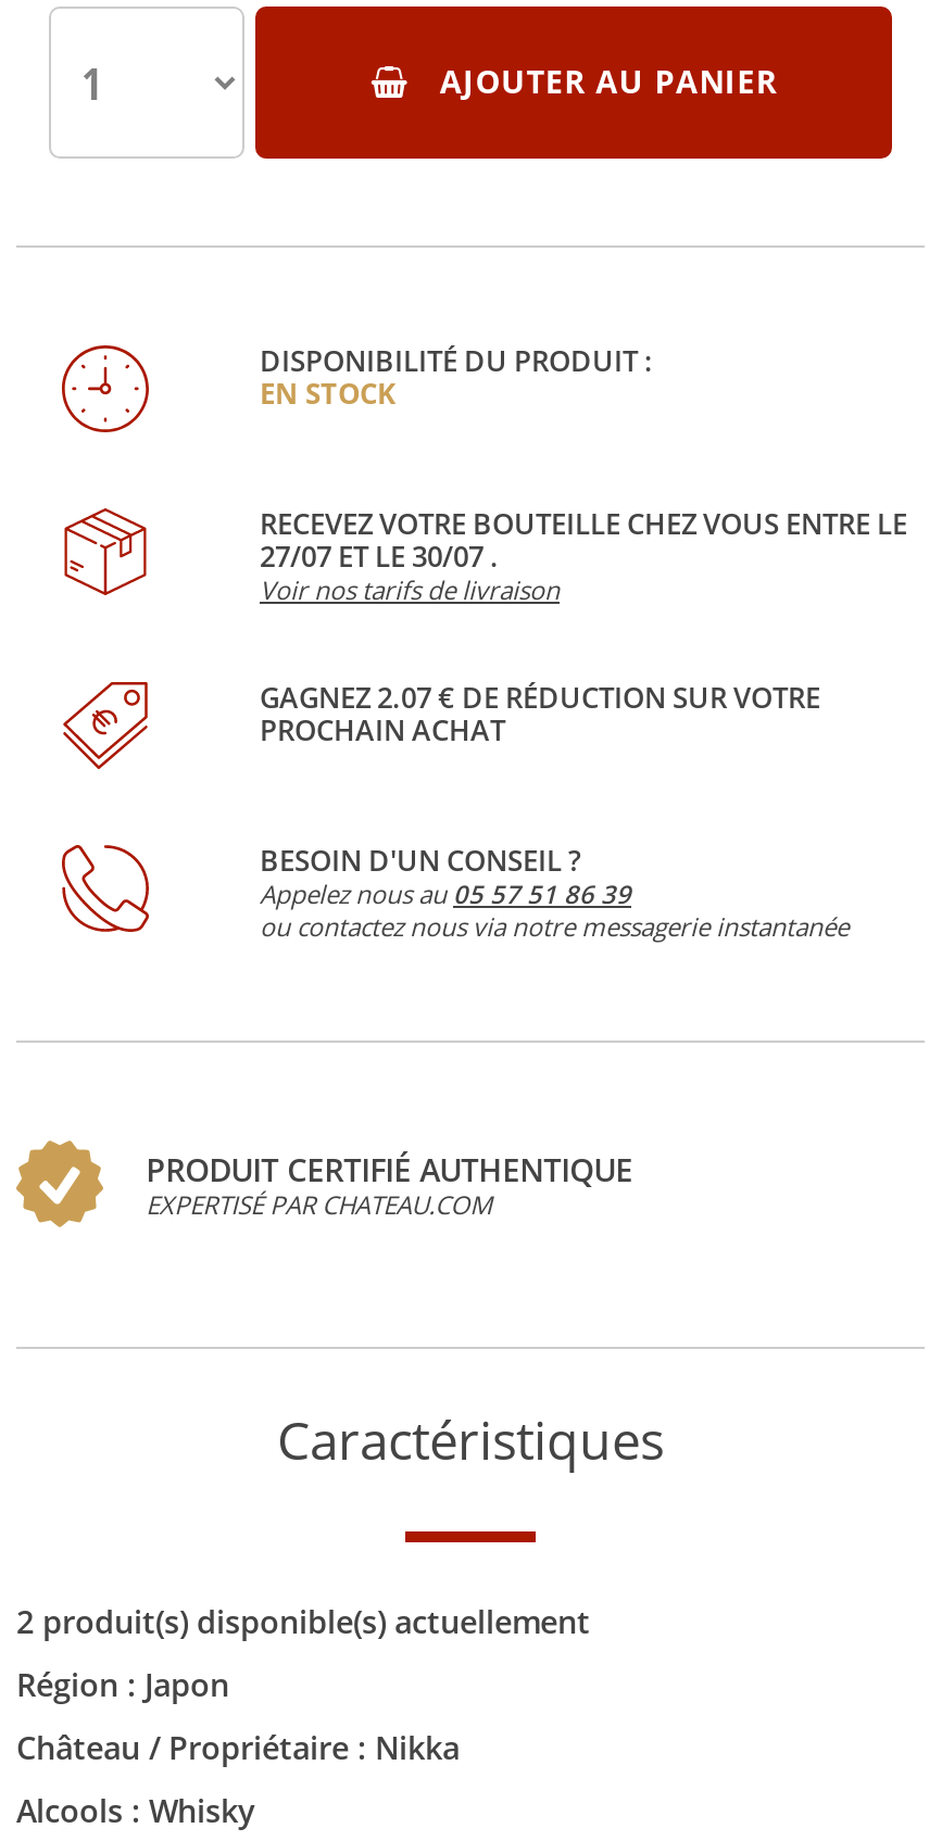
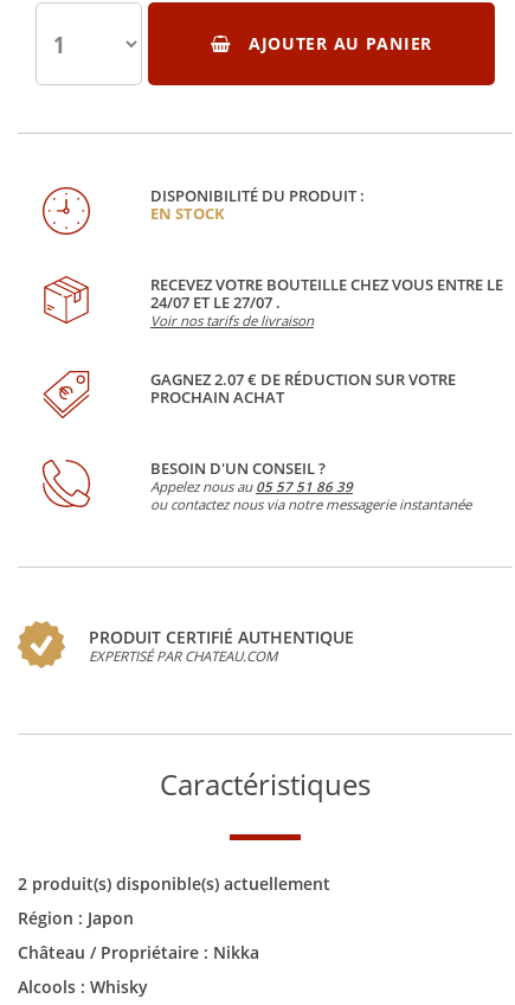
- 27/07 ET LE 30/07 .
+ 24/07 ET LE 27/07 .
